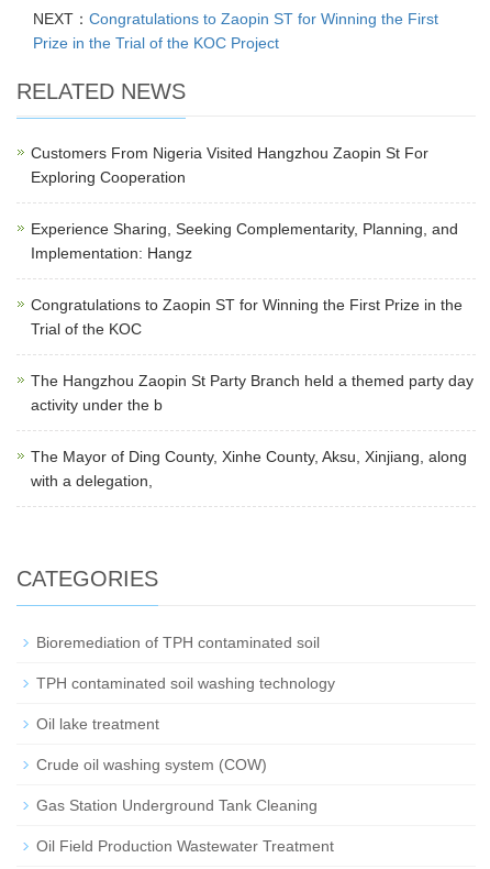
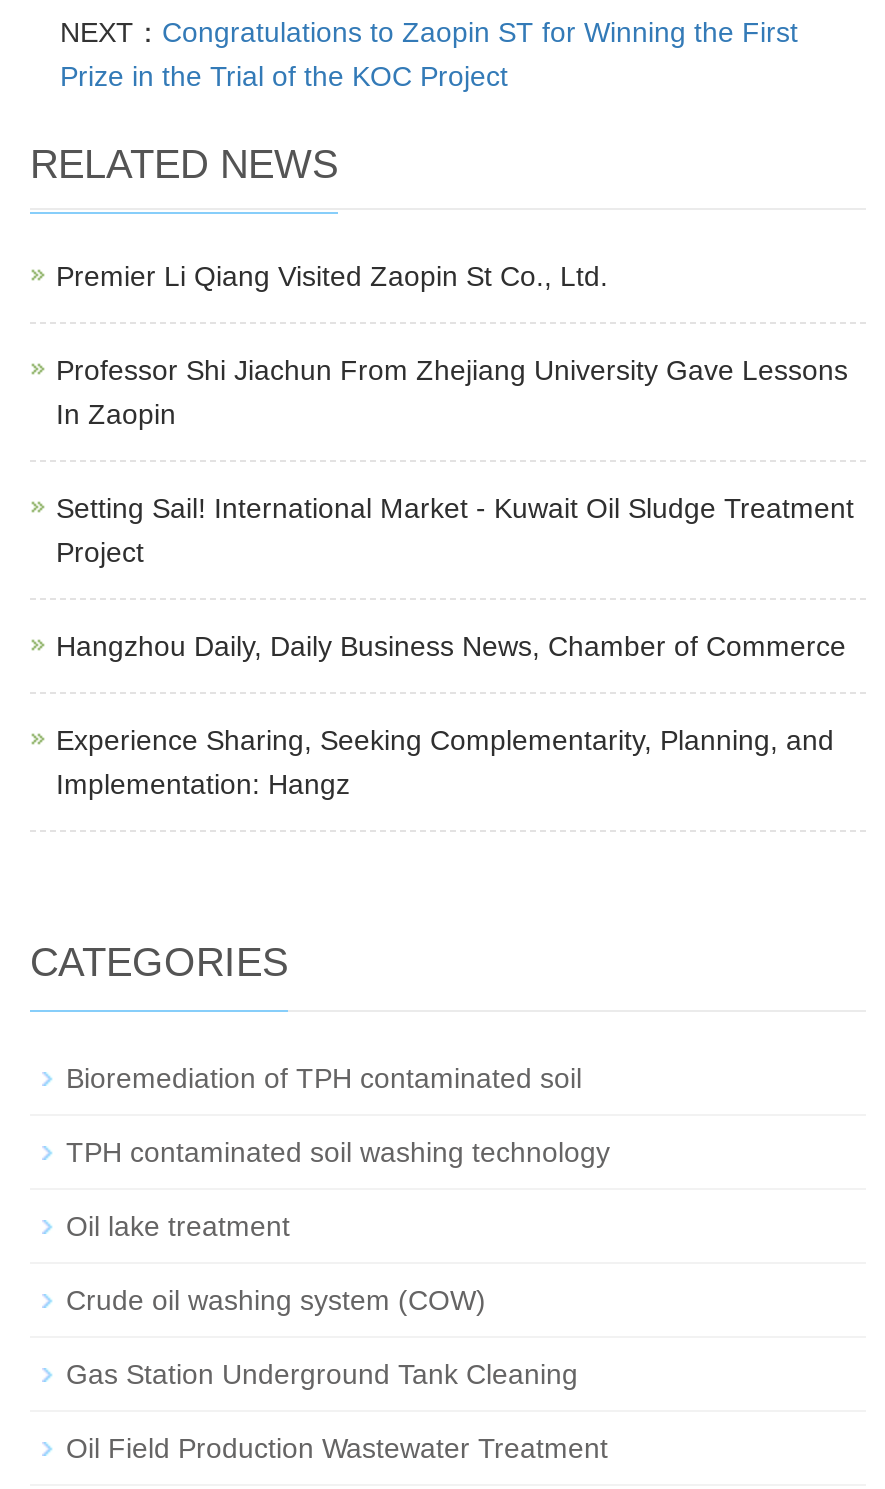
- Customers From Nigeria Visited Hangzhou Zaopin St For
- Exploring Cooperation
+ Premier Li Qiang Visited Zaopin St Co., Ltd.
+ Professor Shi Jiachun From Zhejiang University Gave Lessons
+ In Zaopin
+ Setting Sail! International Market - Kuwait Oil Sludge Treatment
+ Project
+ Hangzhou Daily, Daily Business News, Chamber of Commerce

moved down: Experience Sharing, Seeking Complementarity, Planning, and | Implementation: Hangz

- Congratulations to Zaopin ST for Winning the First Prize in the
- Trial of the KOC
- The Hangzhou Zaopin St Party Branch held a themed party day
- activity under the b
- The Mayor of Ding County, Xinhe County, Aksu, Xinjiang, along
- with a delegation,
